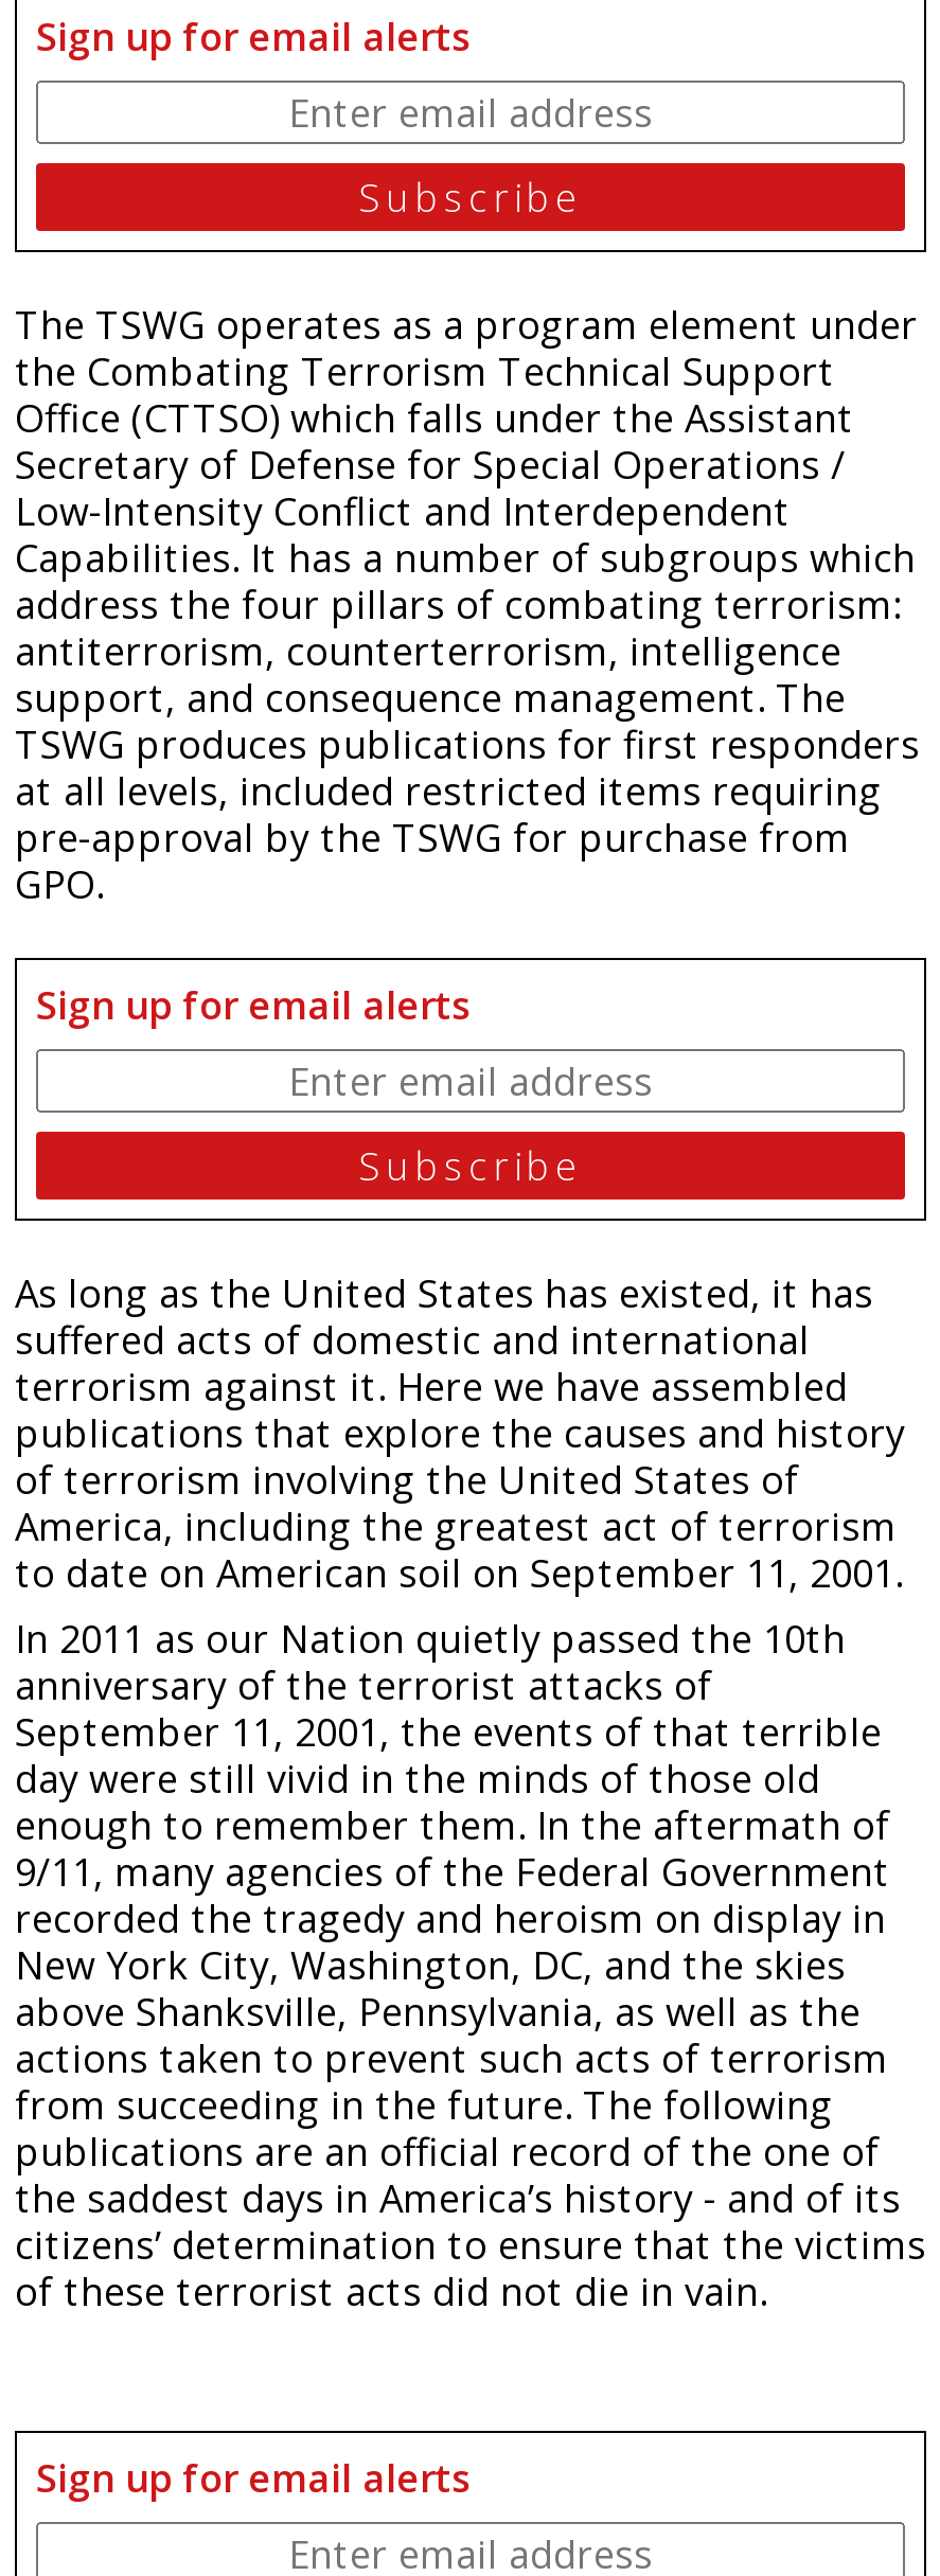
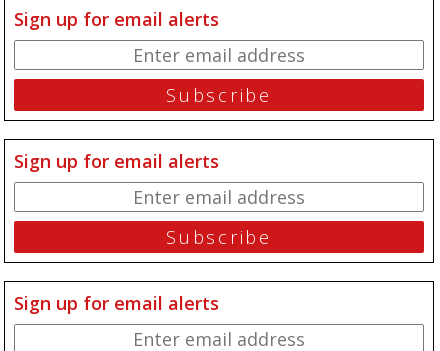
- The TSWG operates as a program element under
- the Combating Terrorism Technical Support
- Office (CTTSO) which falls under the Assistant
- Secretary of Defense for Special Operations /
- Low-Intensity Conflict and Interdependent
- Capabilities. It has a number of subgroups which
- address the four pillars of combating terrorism:
- antiterrorism, counterterrorism, intelligence
- support, and consequence management. The
- TSWG produces publications for first responders
- at all levels, included restricted items requiring
- pre-approval by the TSWG for purchase from
- GPO.

- As long as the United States has existed, it has
- suffered acts of domestic and international
- terrorism against it. Here we have assembled
- publications that explore the causes and history
- of terrorism involving the United States of
- America, including the greatest act of terrorism
- to date on American soil on September 11, 2001.
- In 2011 as our Nation quietly passed the 10th
- anniversary of the terrorist attacks of
- September 11, 2001, the events of that terrible
- day were still vivid in the minds of those old
- enough to remember them. In the aftermath of
- 9/11, many agencies of the Federal Government
- recorded the tragedy and heroism on display in
- New York City, Washington, DC, and the skies
- above Shanksville, Pennsylvania, as well as the
- actions taken to prevent such acts of terrorism
- from succeeding in the future. The following
- publications are an official record of the one of
- the saddest days in America’s history - and of its
- citizens’ determination to ensure that the victims
- of these terrorist acts did not die in vain.
